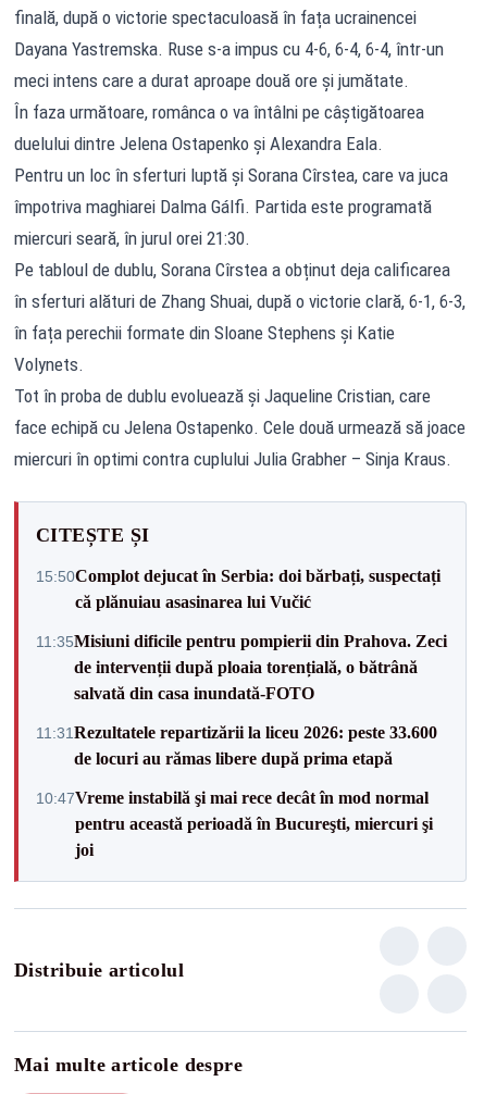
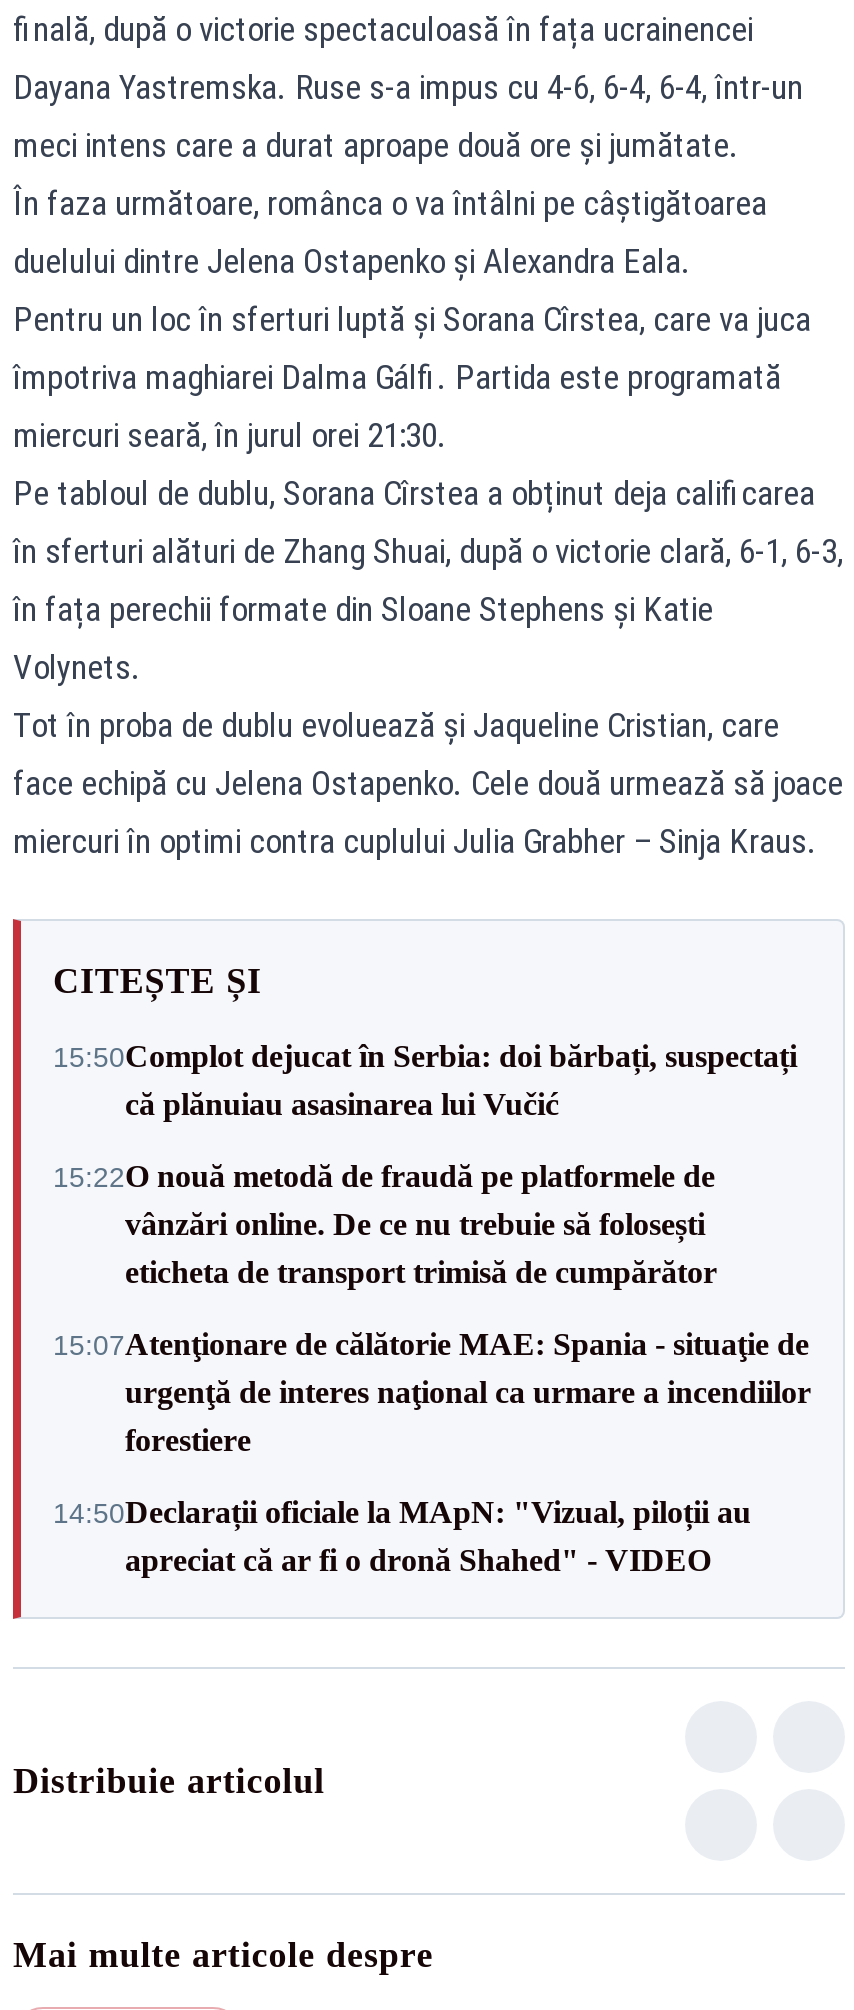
- 11:35Misiuni dificile pentru pompierii din Prahova. Zeci
- de intervenții după ploaia torențială, o bătrână
- salvată din casa inundată-FOTO
+ 15:22O nouă metodă de fraudă pe platformele de
+ vânzări online. De ce nu trebuie să folosești
+ eticheta de transport trimisă de cumpărător

- 11:31 Rezultatele repartizării la liceu 2026: peste 33.600
- de locuri au rămas libere după prima etapă
+ 15:07Atenţionare de călătorie MAE: Spania - situaţie de
+ urgenţă de interes naţional ca urmare a incendiilor
+ forestiere

- 10:47Vreme instabilă şi mai rece decât în mod normal
- pentru această perioadă în Bucureşti, miercuri şi
- joi
+ 14:50Declarații oficiale la MApN: "Vizual, piloții au
+ apreciat că ar fi o dronă Shahed" - VIDEO
